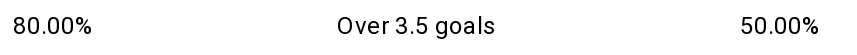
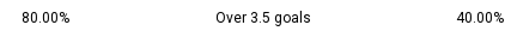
- 50.00%
+ 40.00%
